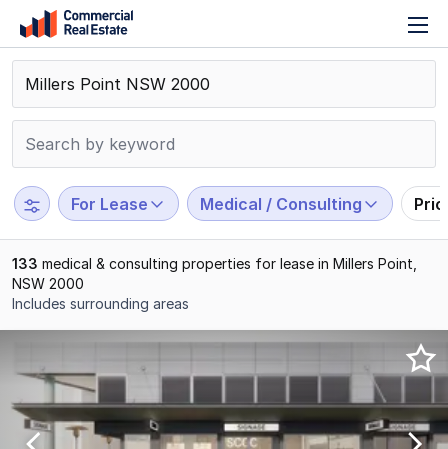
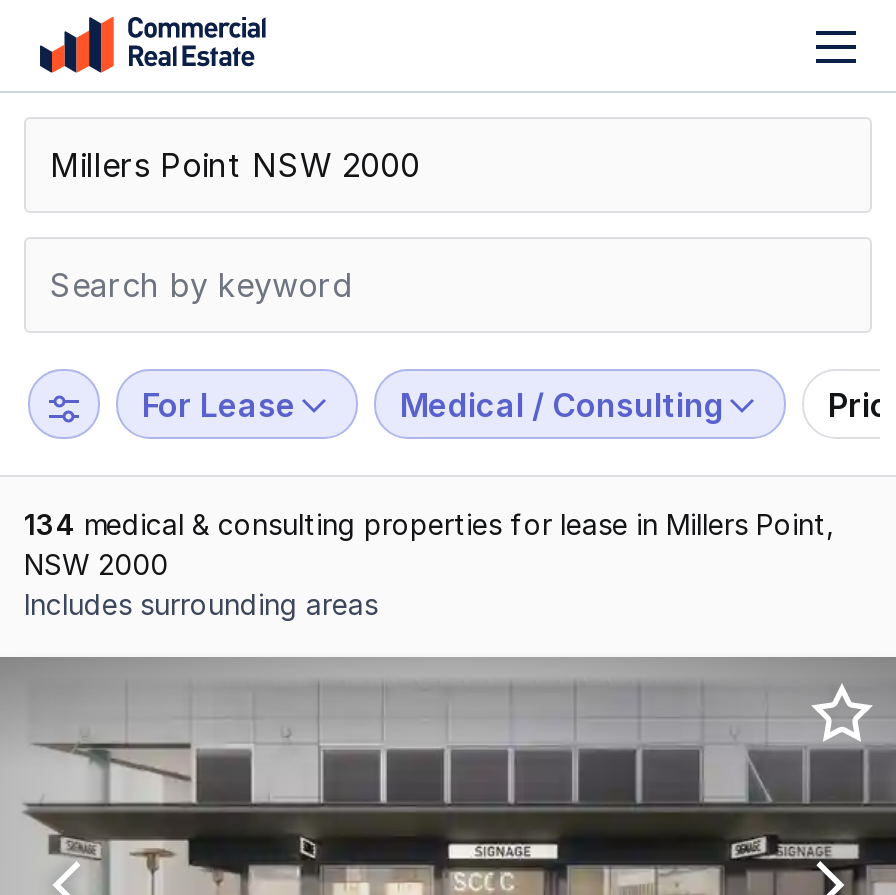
- 133 medical & consulting properties for lease in Millers Point,
+ 134 medical & consulting properties for lease in Millers Point,
